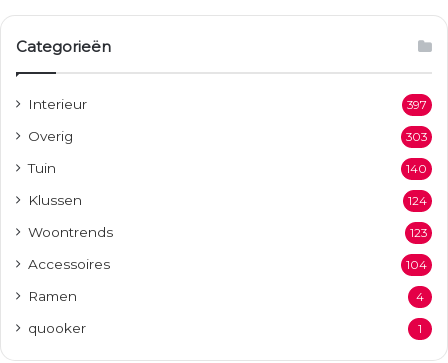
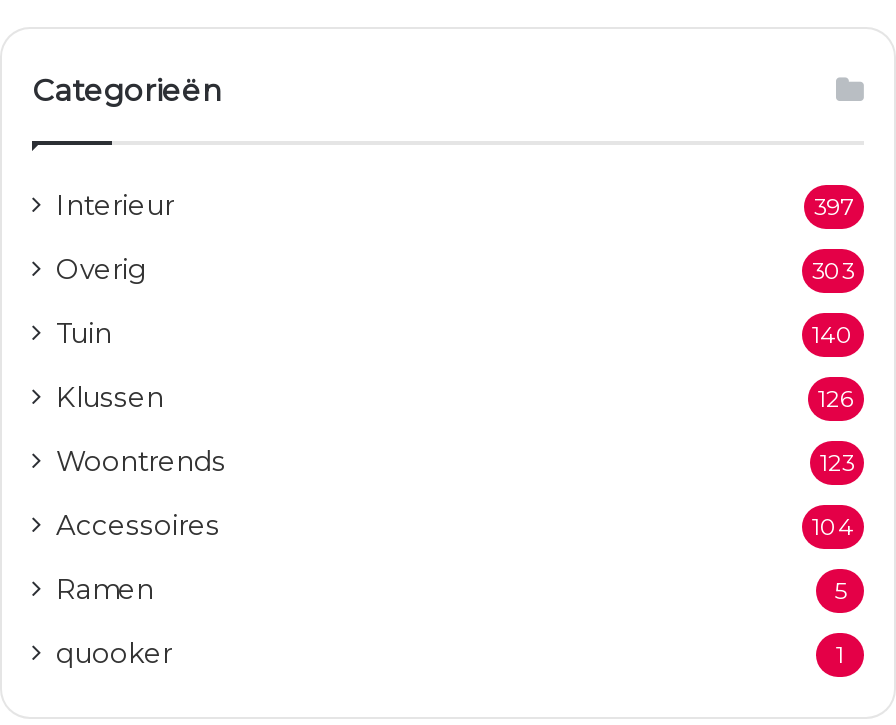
- 124
+ 126

- 4
+ 5
